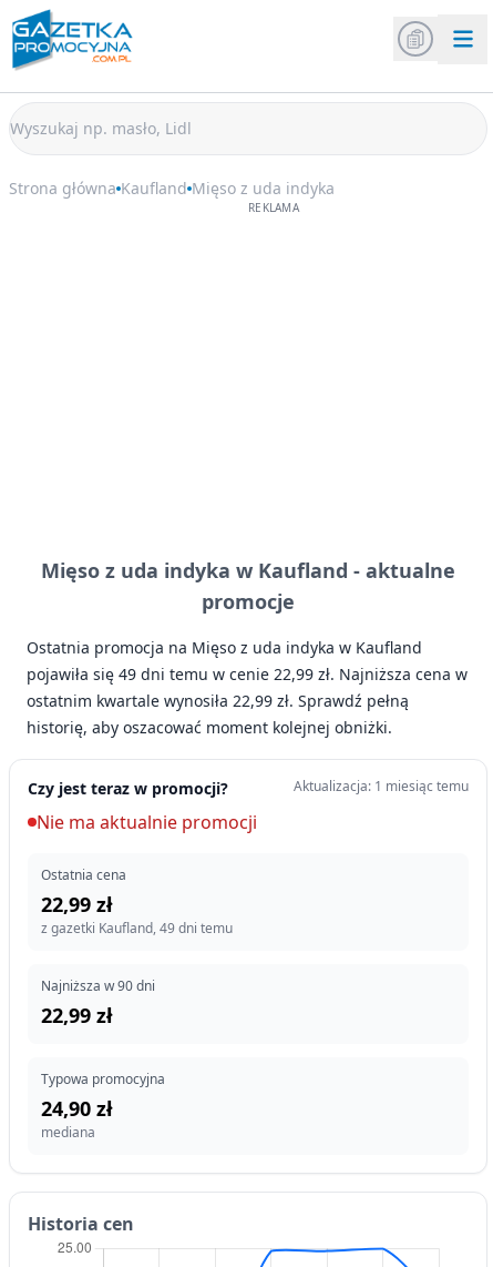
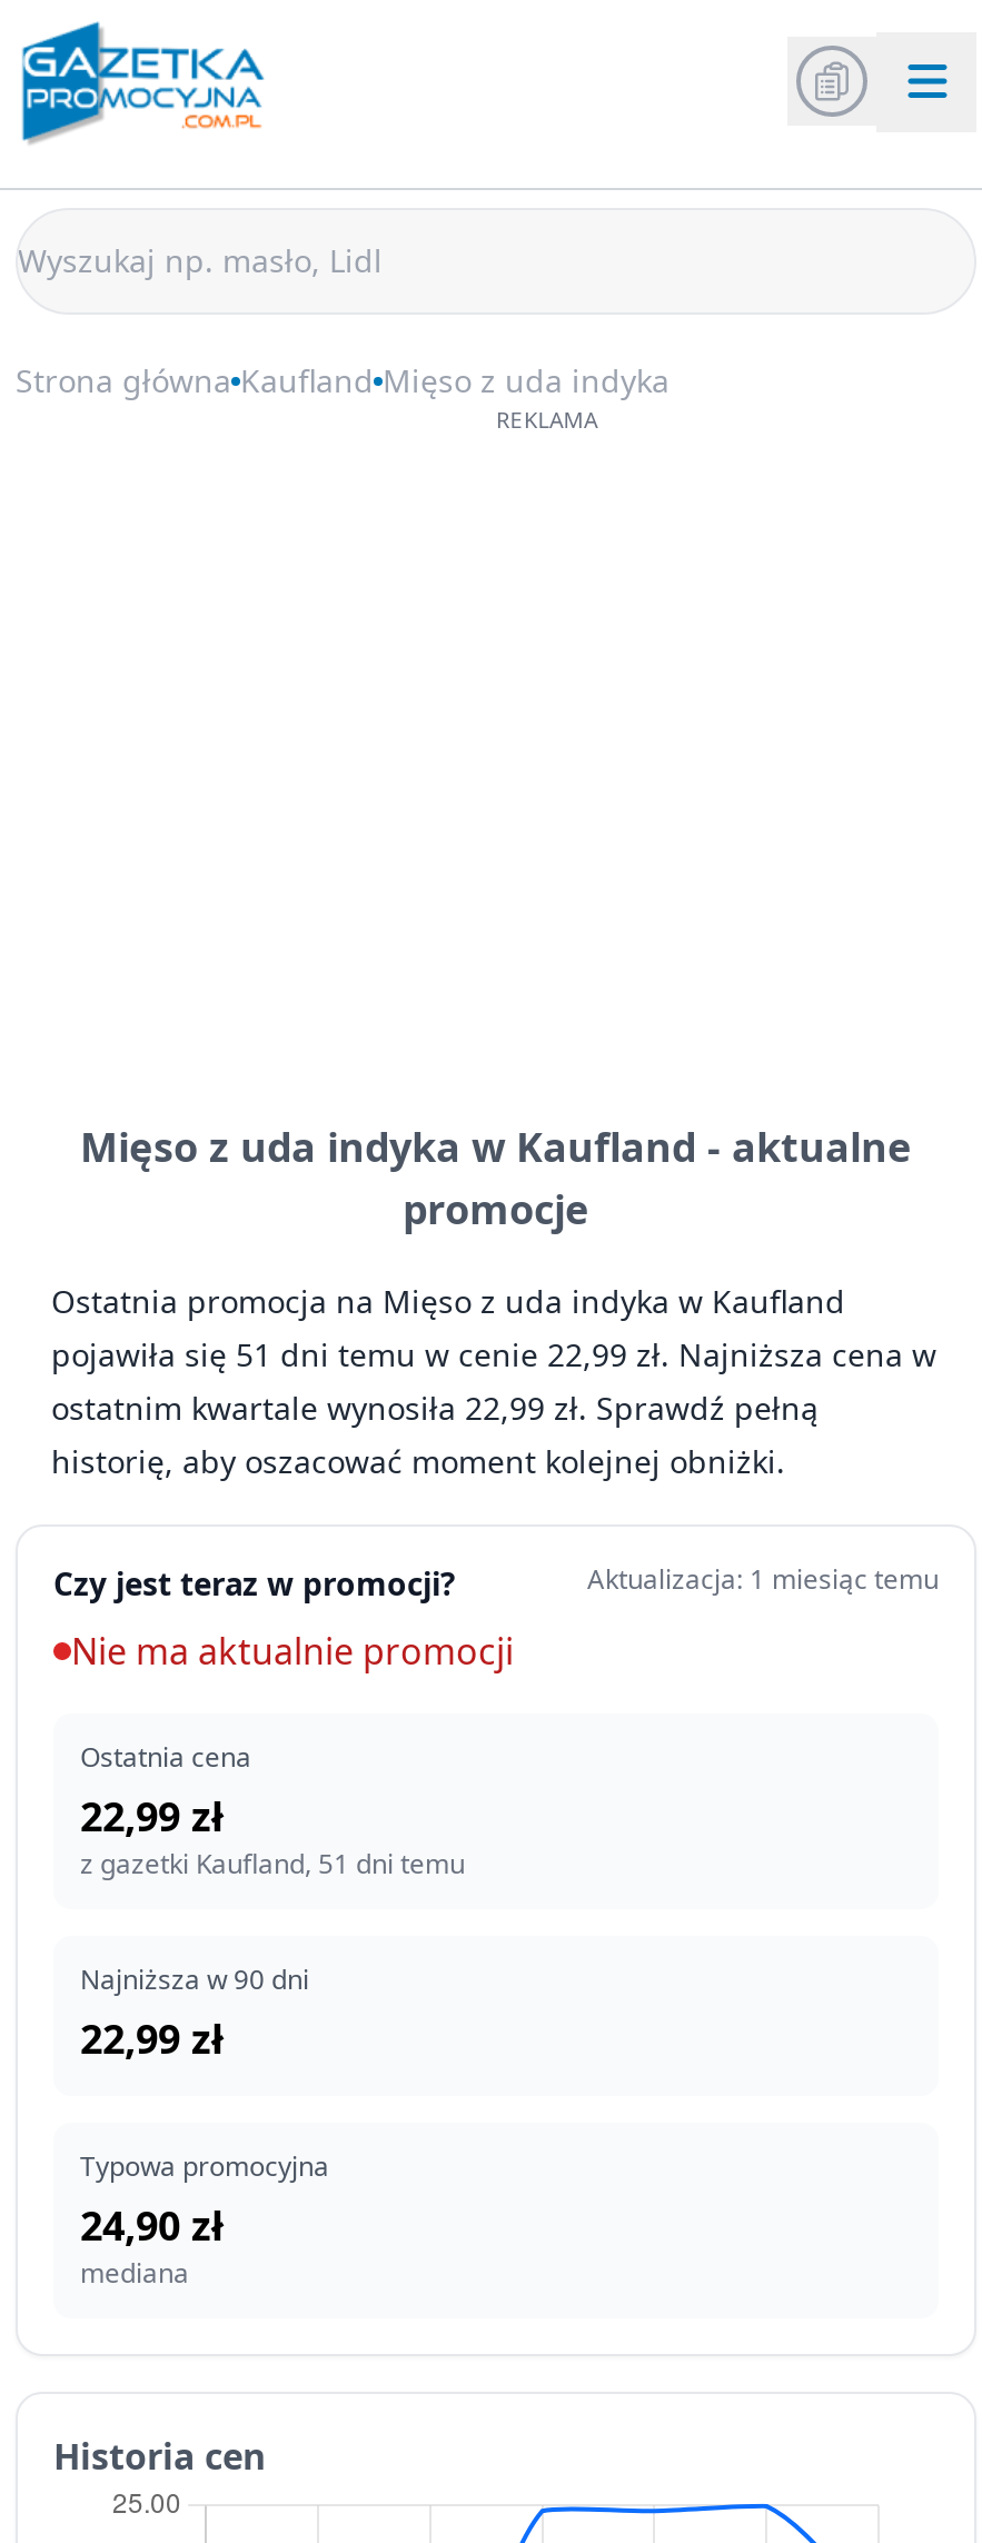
- pojawiła się 49 dni temu w cenie 22,99 zł. Najniższa cena w
+ pojawiła się 51 dni temu w cenie 22,99 zł. Najniższa cena w

- z gazetki Kaufland, 49 dni temu
+ z gazetki Kaufland, 51 dni temu
